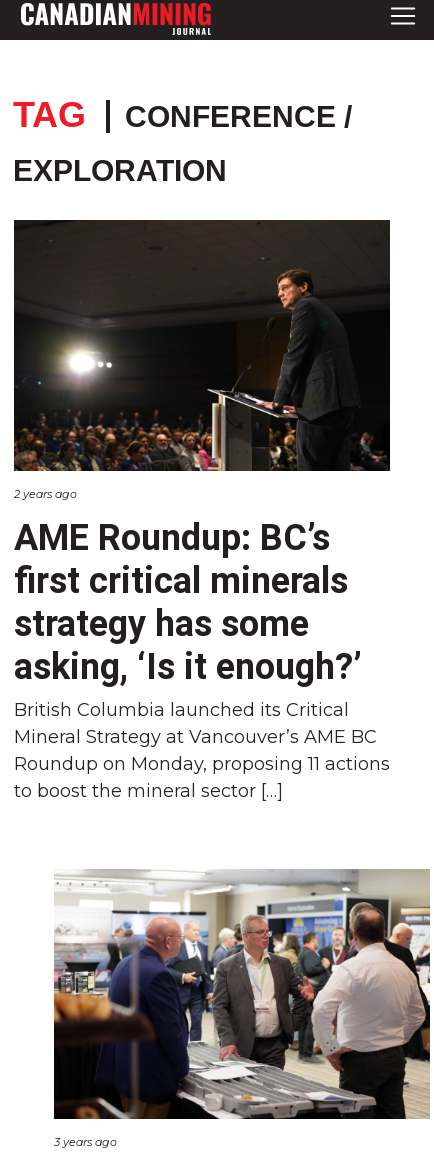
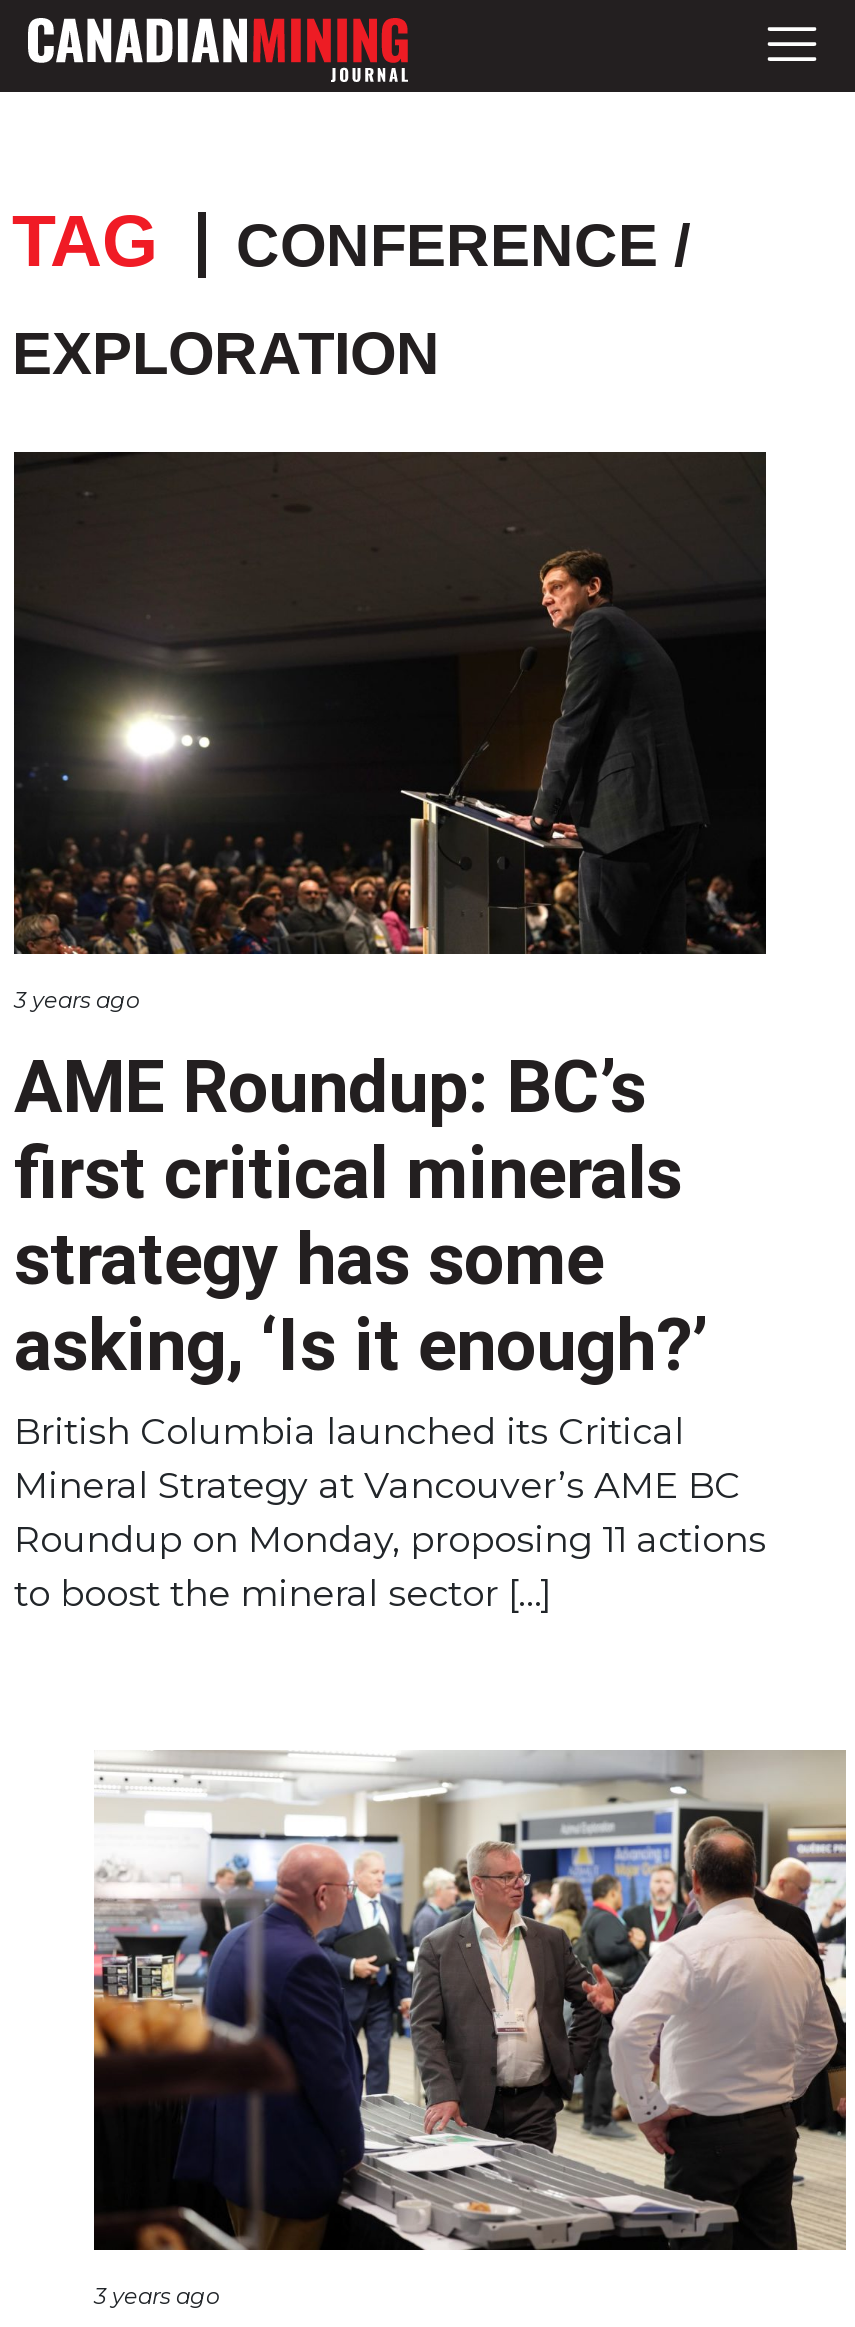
- 2 years ago
+ 3 years ago
